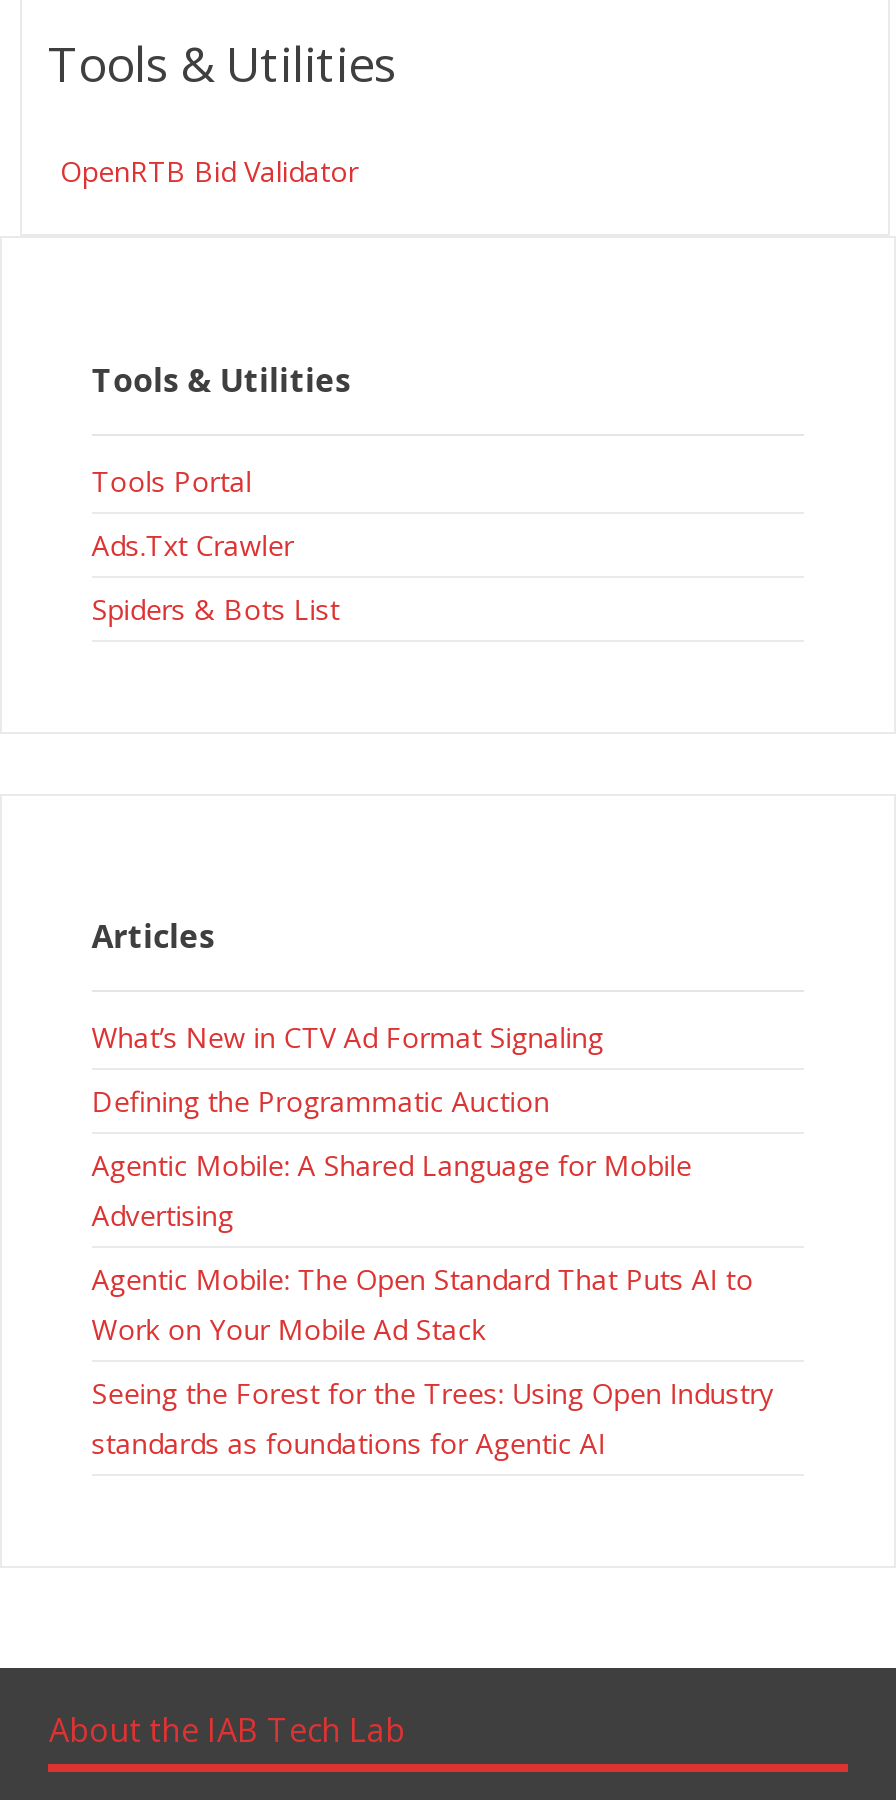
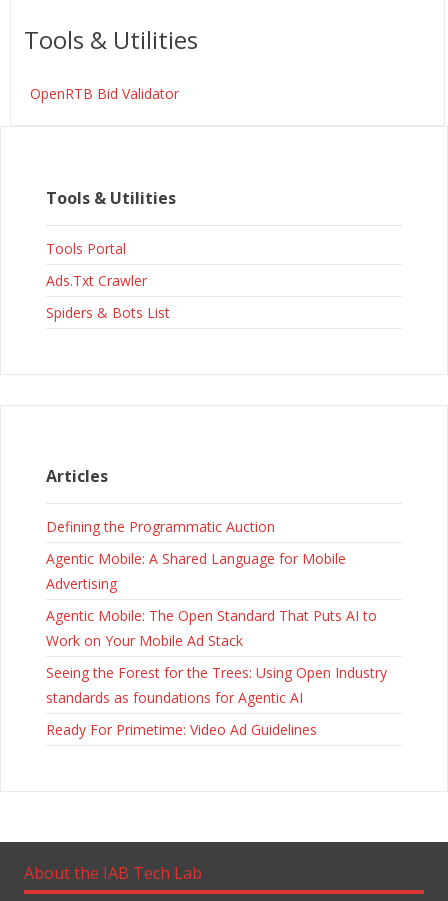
- What’s New in CTV Ad Format Signaling

moved up: Defining the Programmatic Auction | Agentic Mobile: A Shared Language for Mobile | Advertising | Agentic Mobile: The Open Standard That Puts AI to | Work on Your Mobile Ad Stack | Seeing the Forest for the Trees: Using Open Industry | standards as foundations for Agentic AI

+ Ready For Primetime: Video Ad Guidelines
